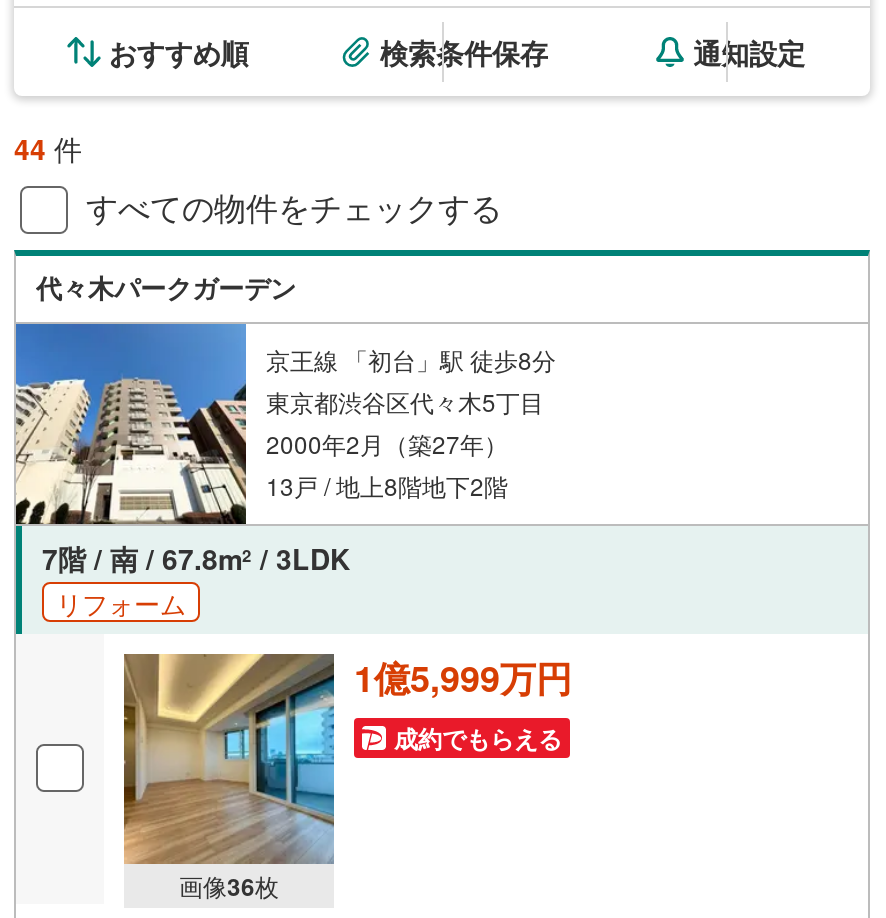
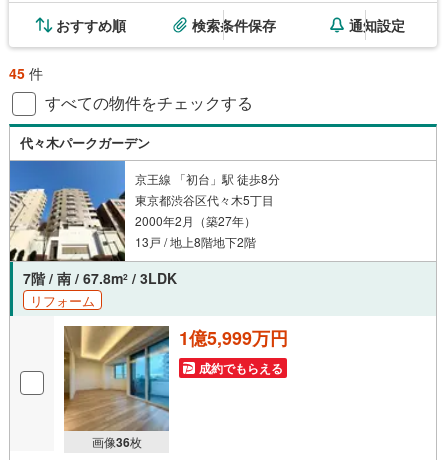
- 44件
+ 45件
